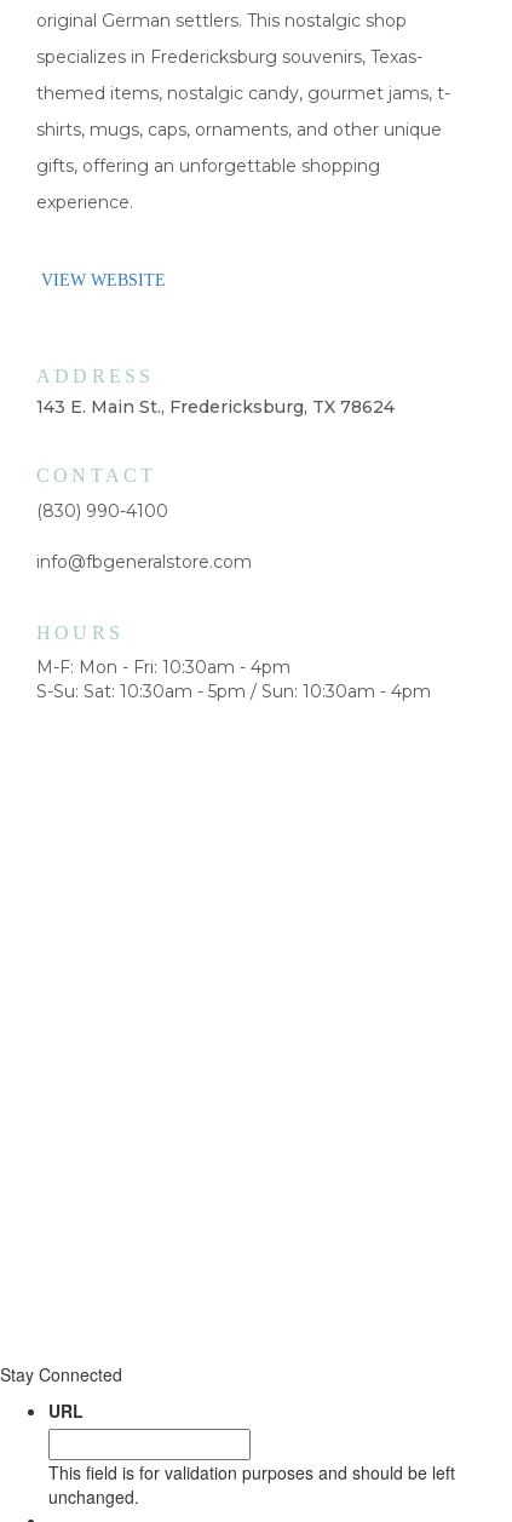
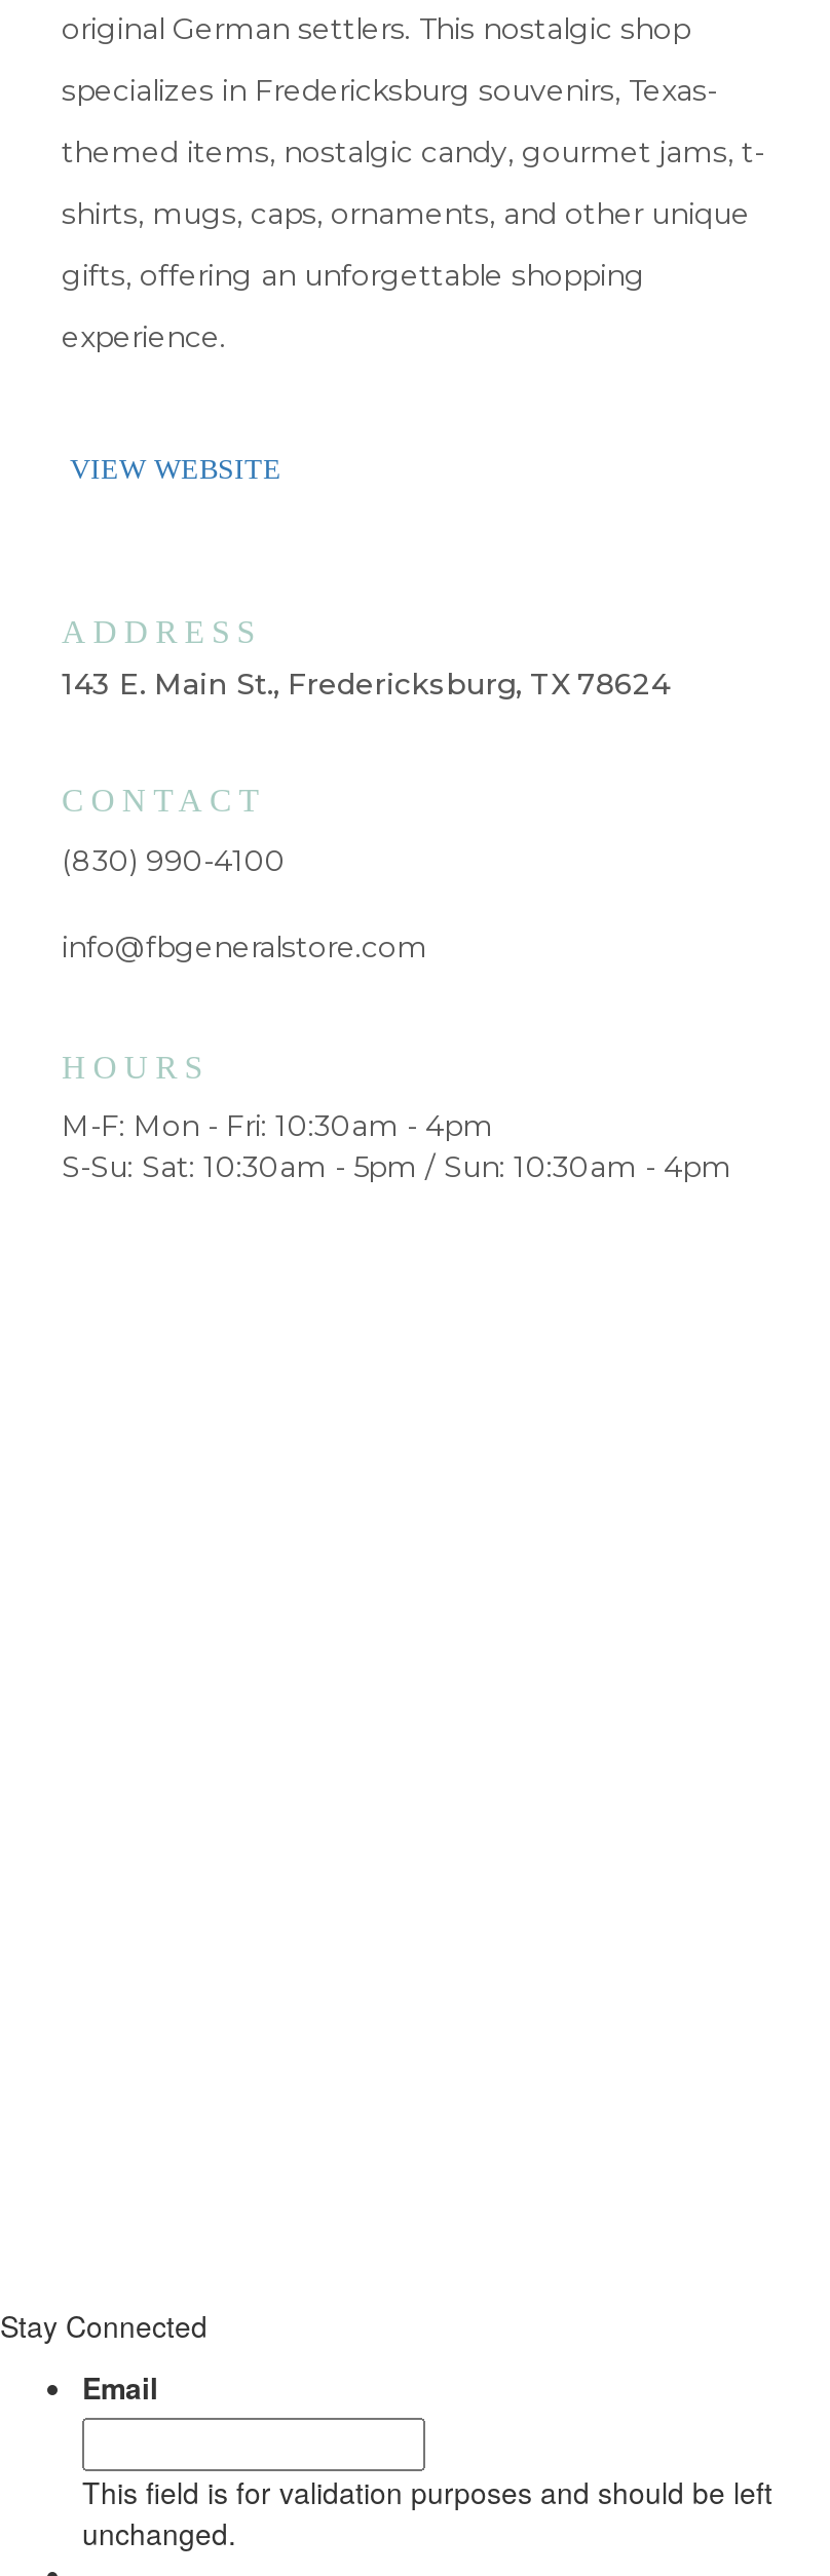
- URL
+ Email
